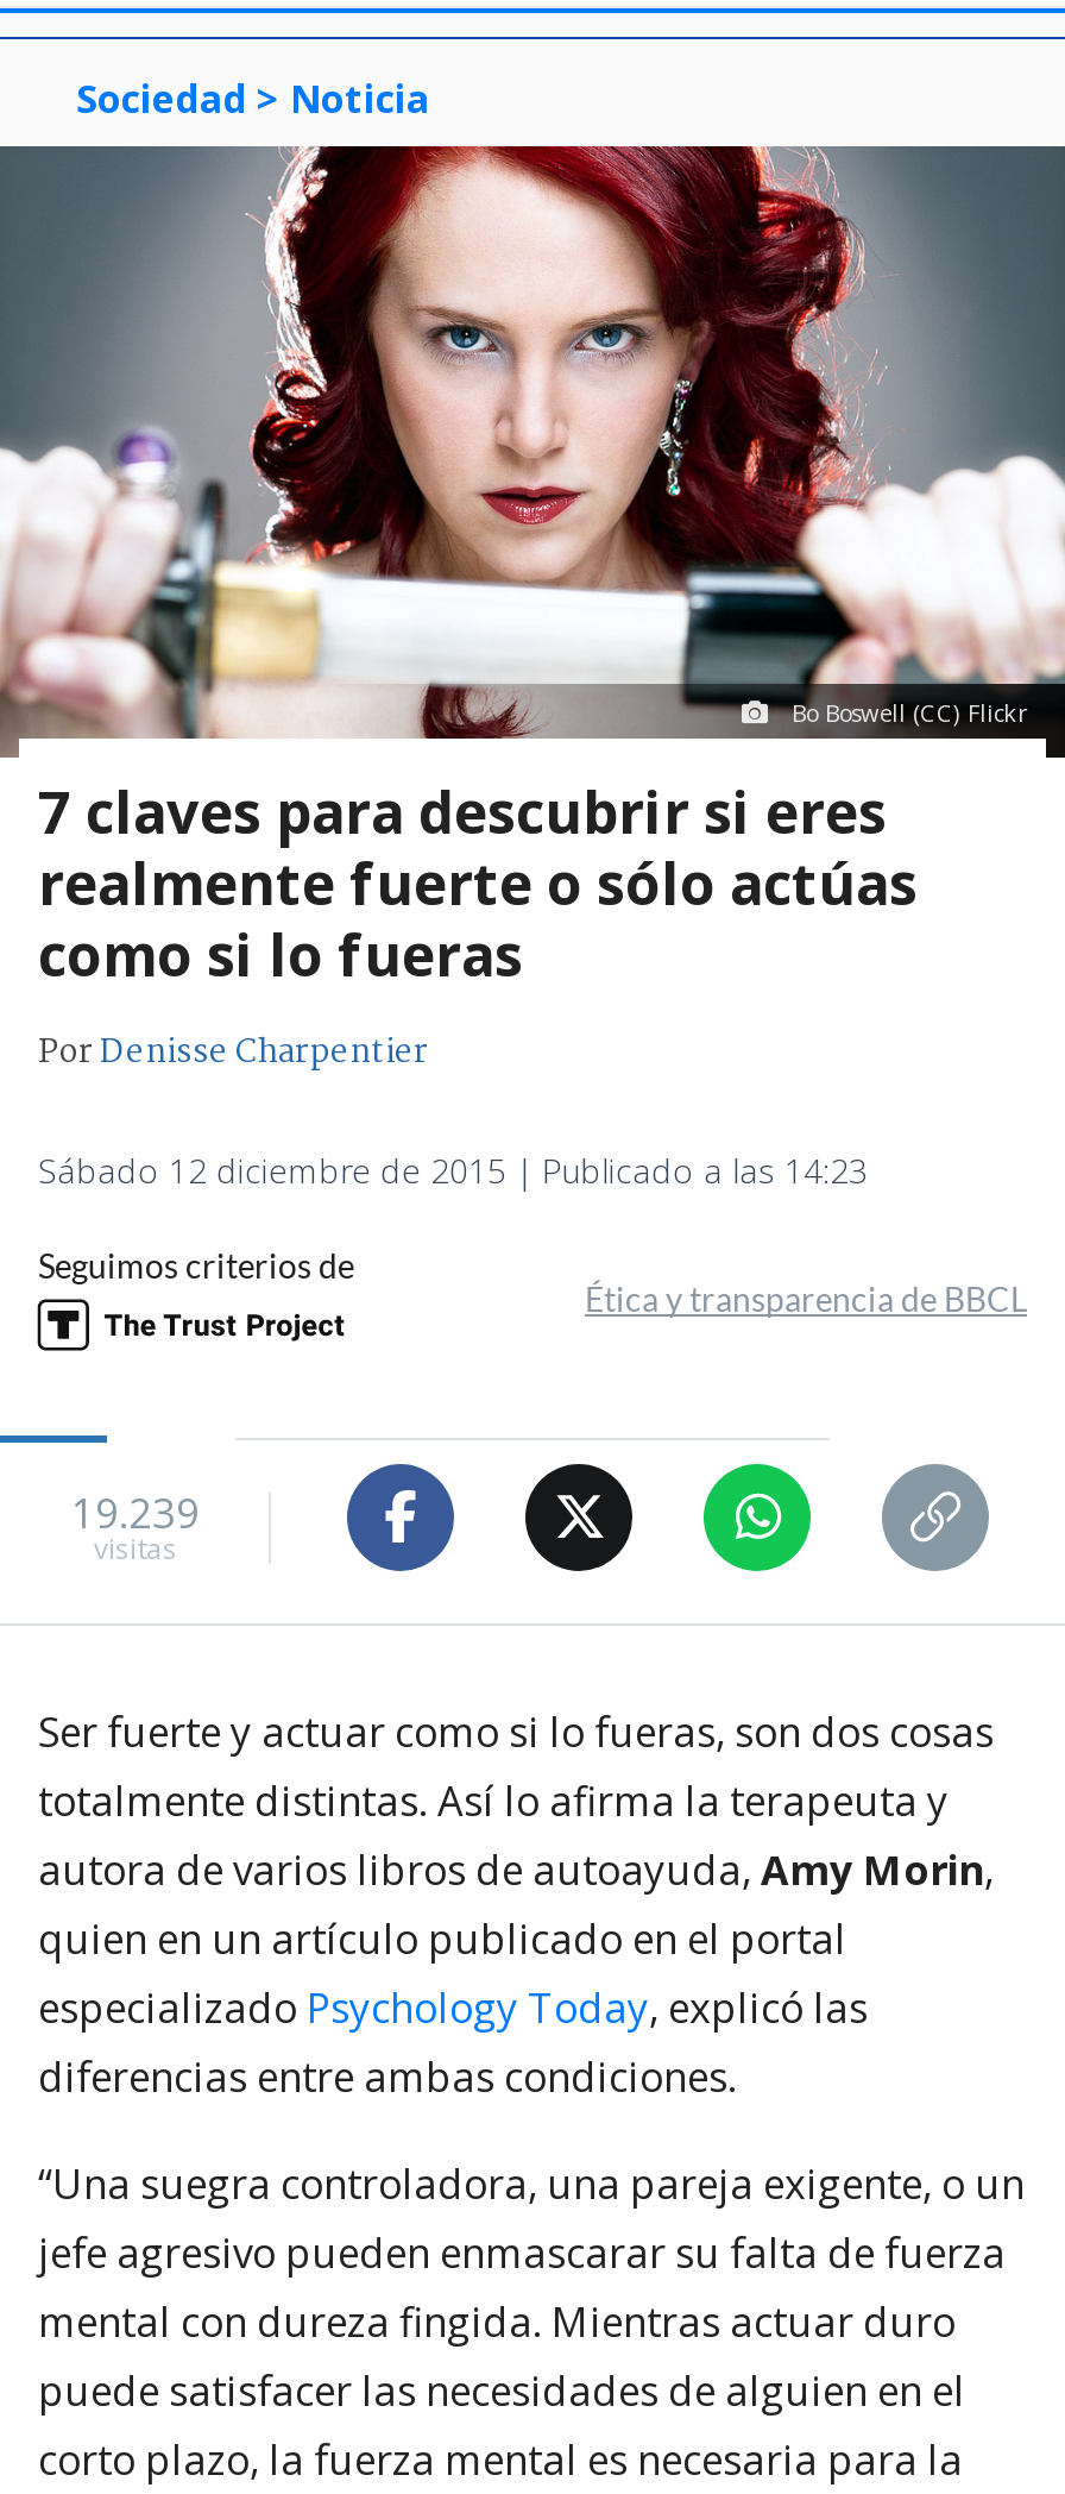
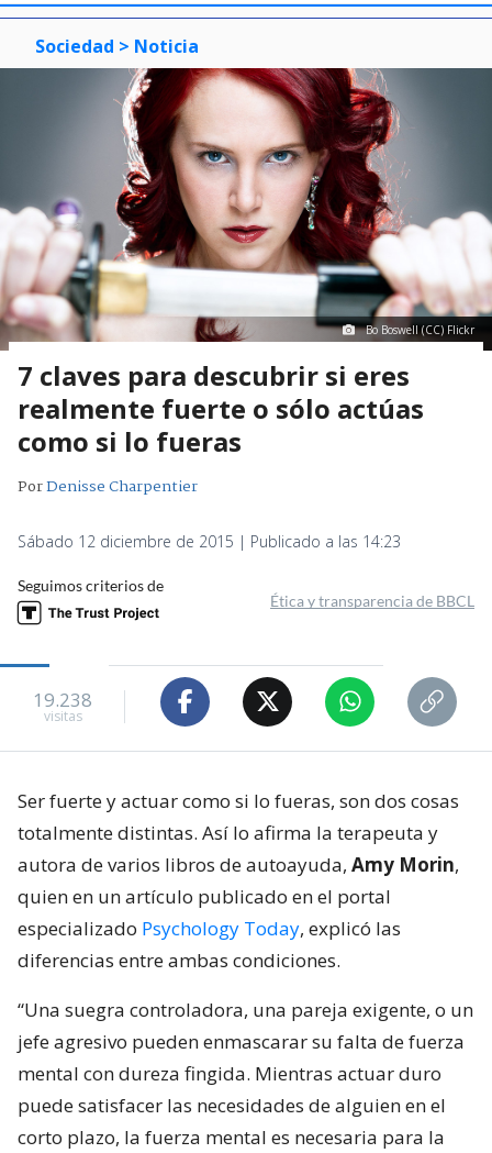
- 19.239
+ 19.238
